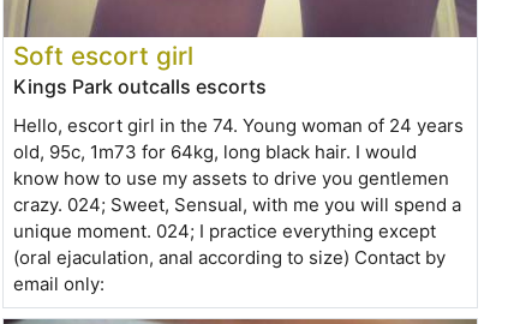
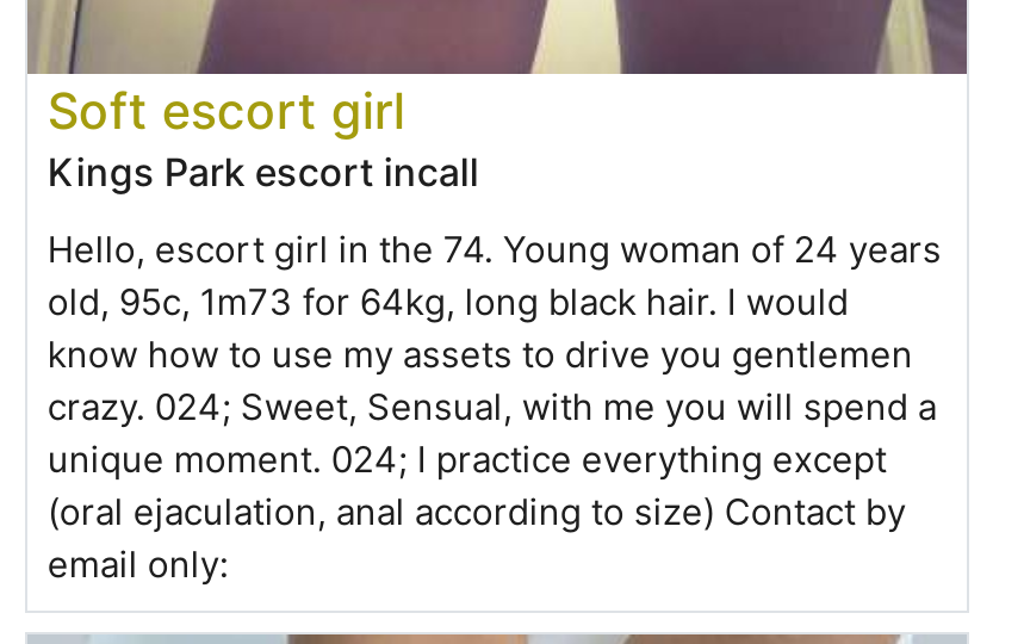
- Kings Park outcalls escorts
+ Kings Park escort incall
